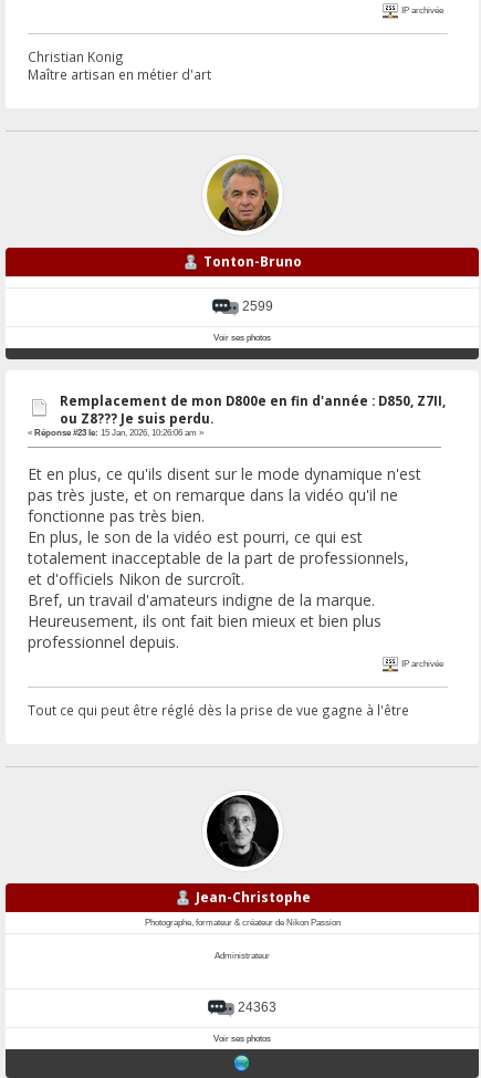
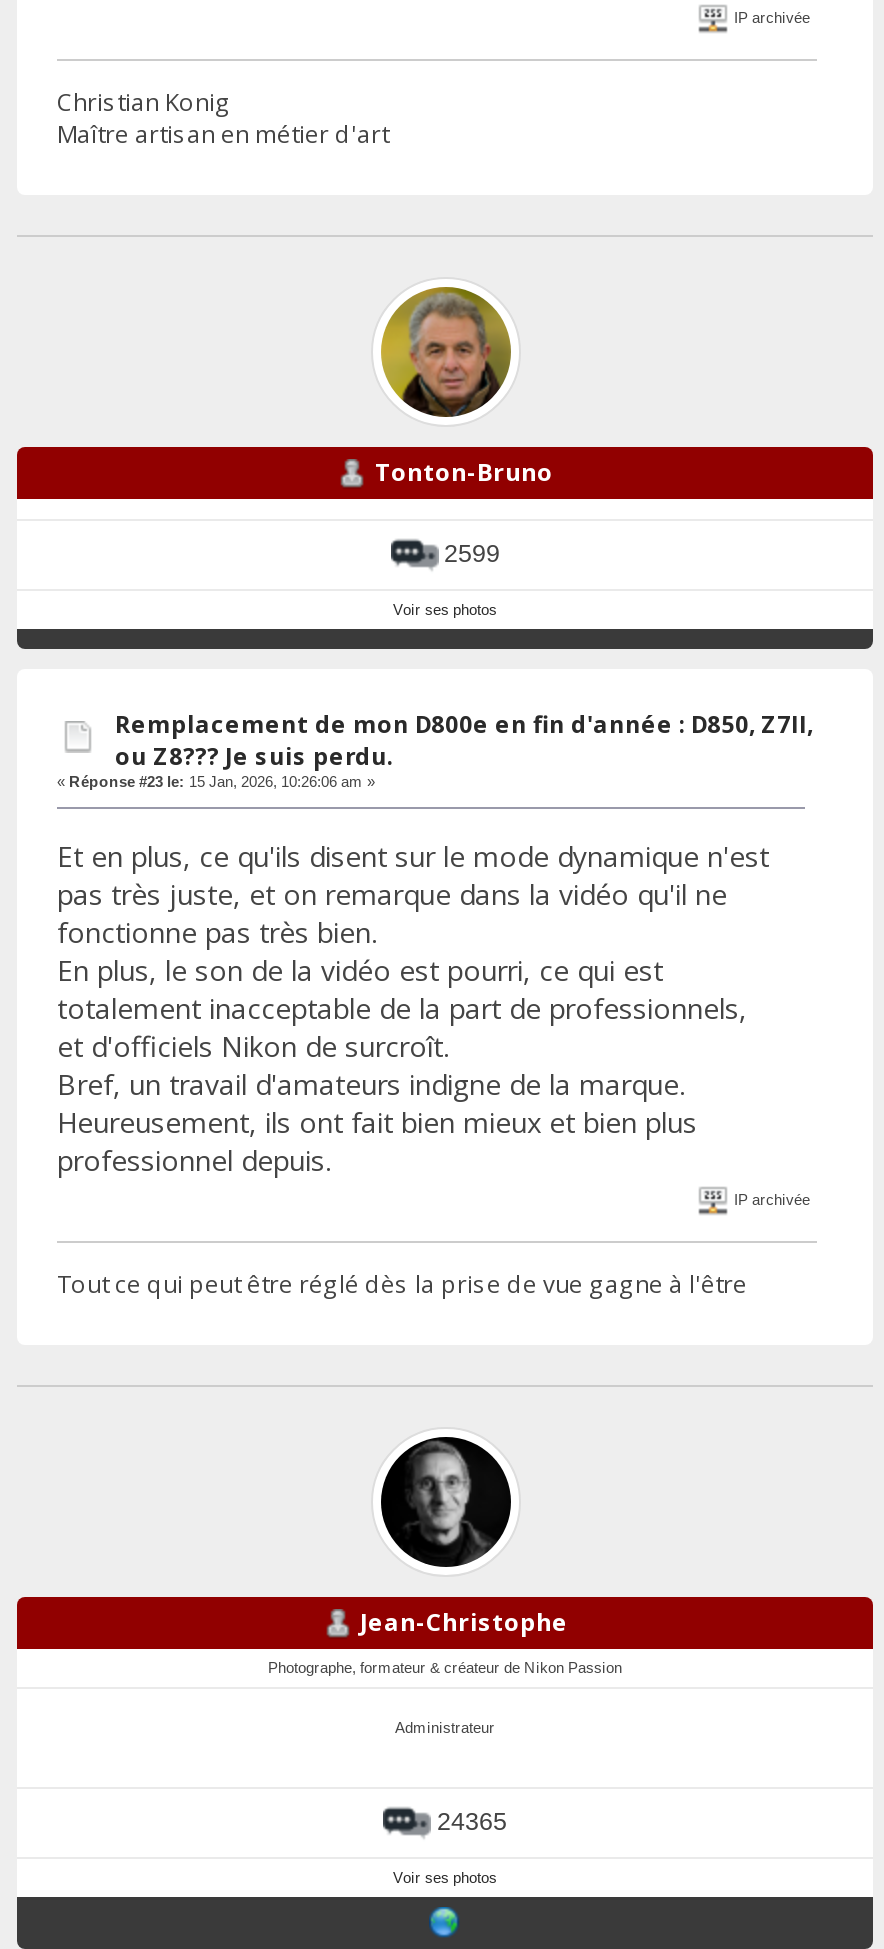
- 24363
+ 24365
